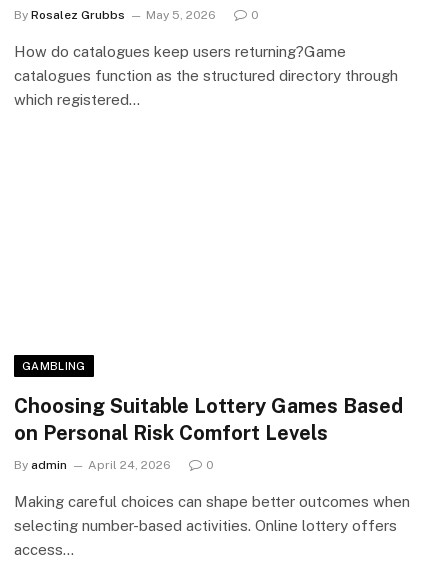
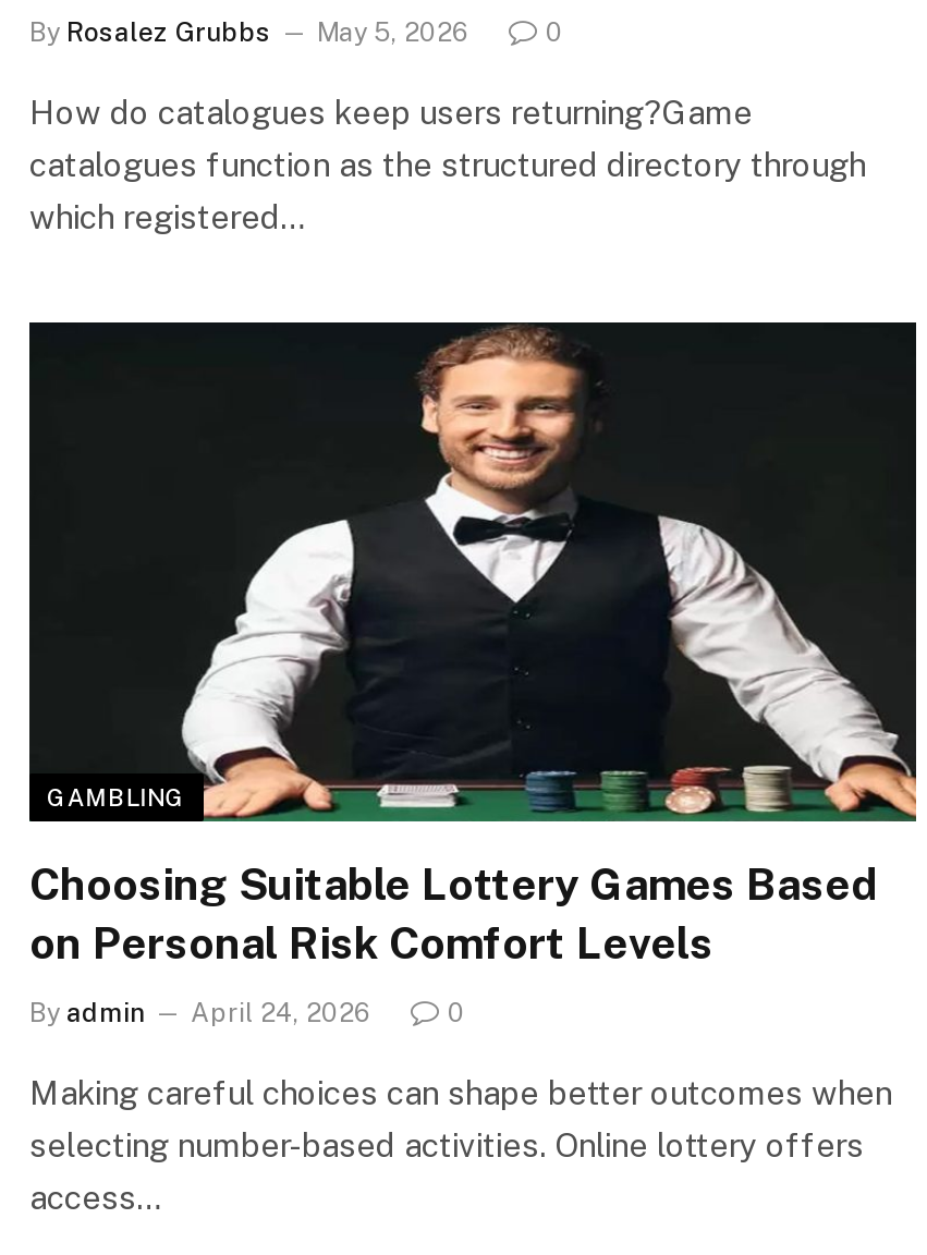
+ [image]
